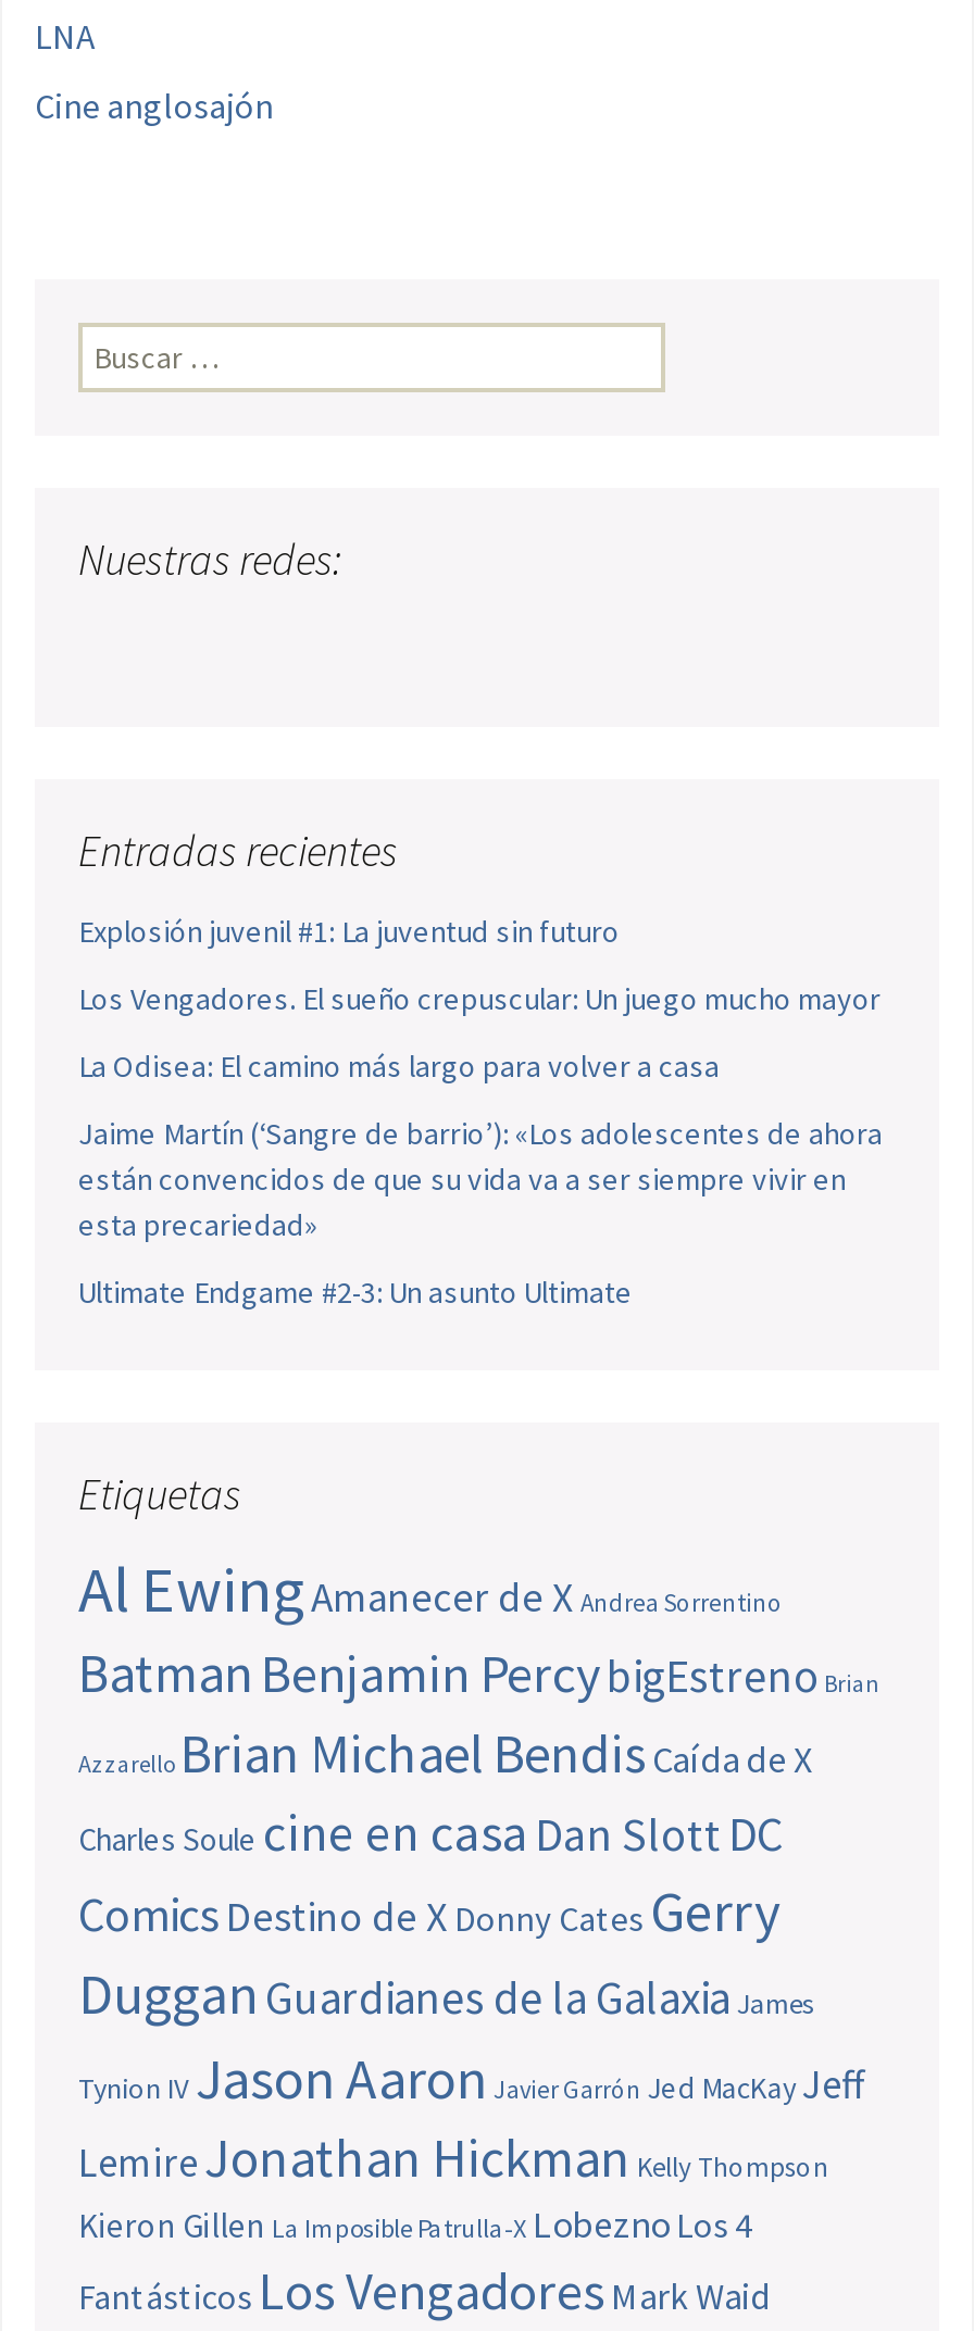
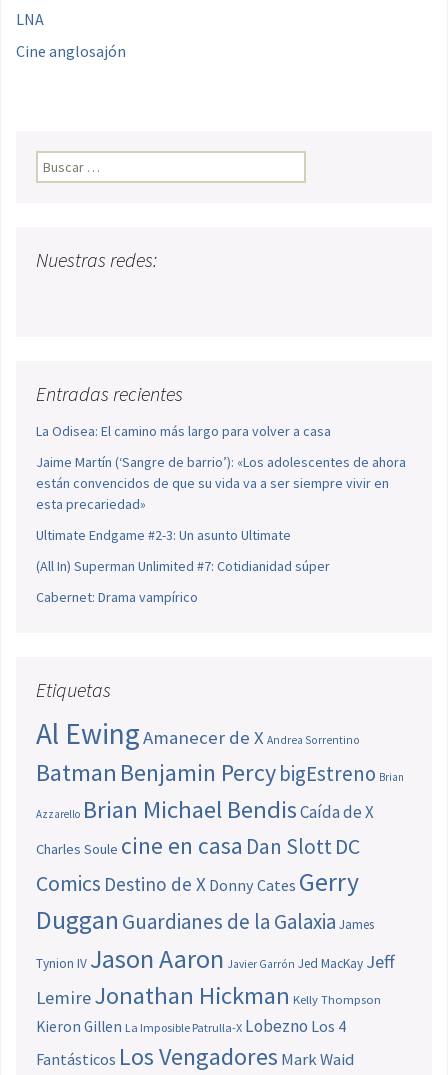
- Explosión juvenil #1: La juventud sin futuro
- Los Vengadores. El sueño crepuscular: Un juego mucho mayor

moved up: La Odisea: El camino más largo para volver a casa | Jaime Martín (‘Sangre de barrio’): «Los adolescentes de ahora | están convencidos de que su vida va a ser siempre vivir en | esta precariedad» | Ultimate Endgame #2-3: Un asunto Ultimate

+ (All In) Superman Unlimited #7: Cotidianidad súper
+ Cabernet: Drama vampírico
